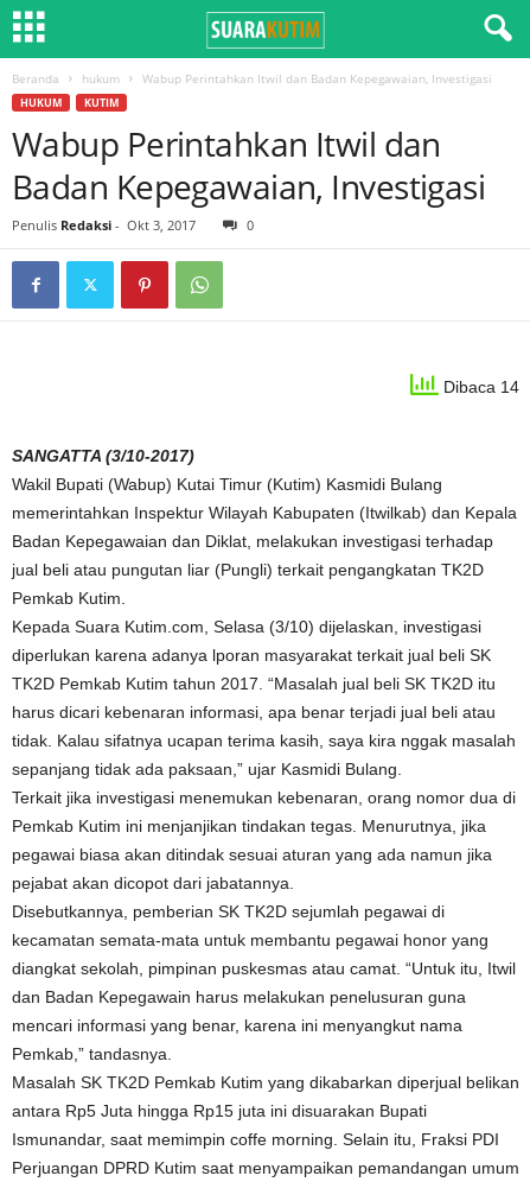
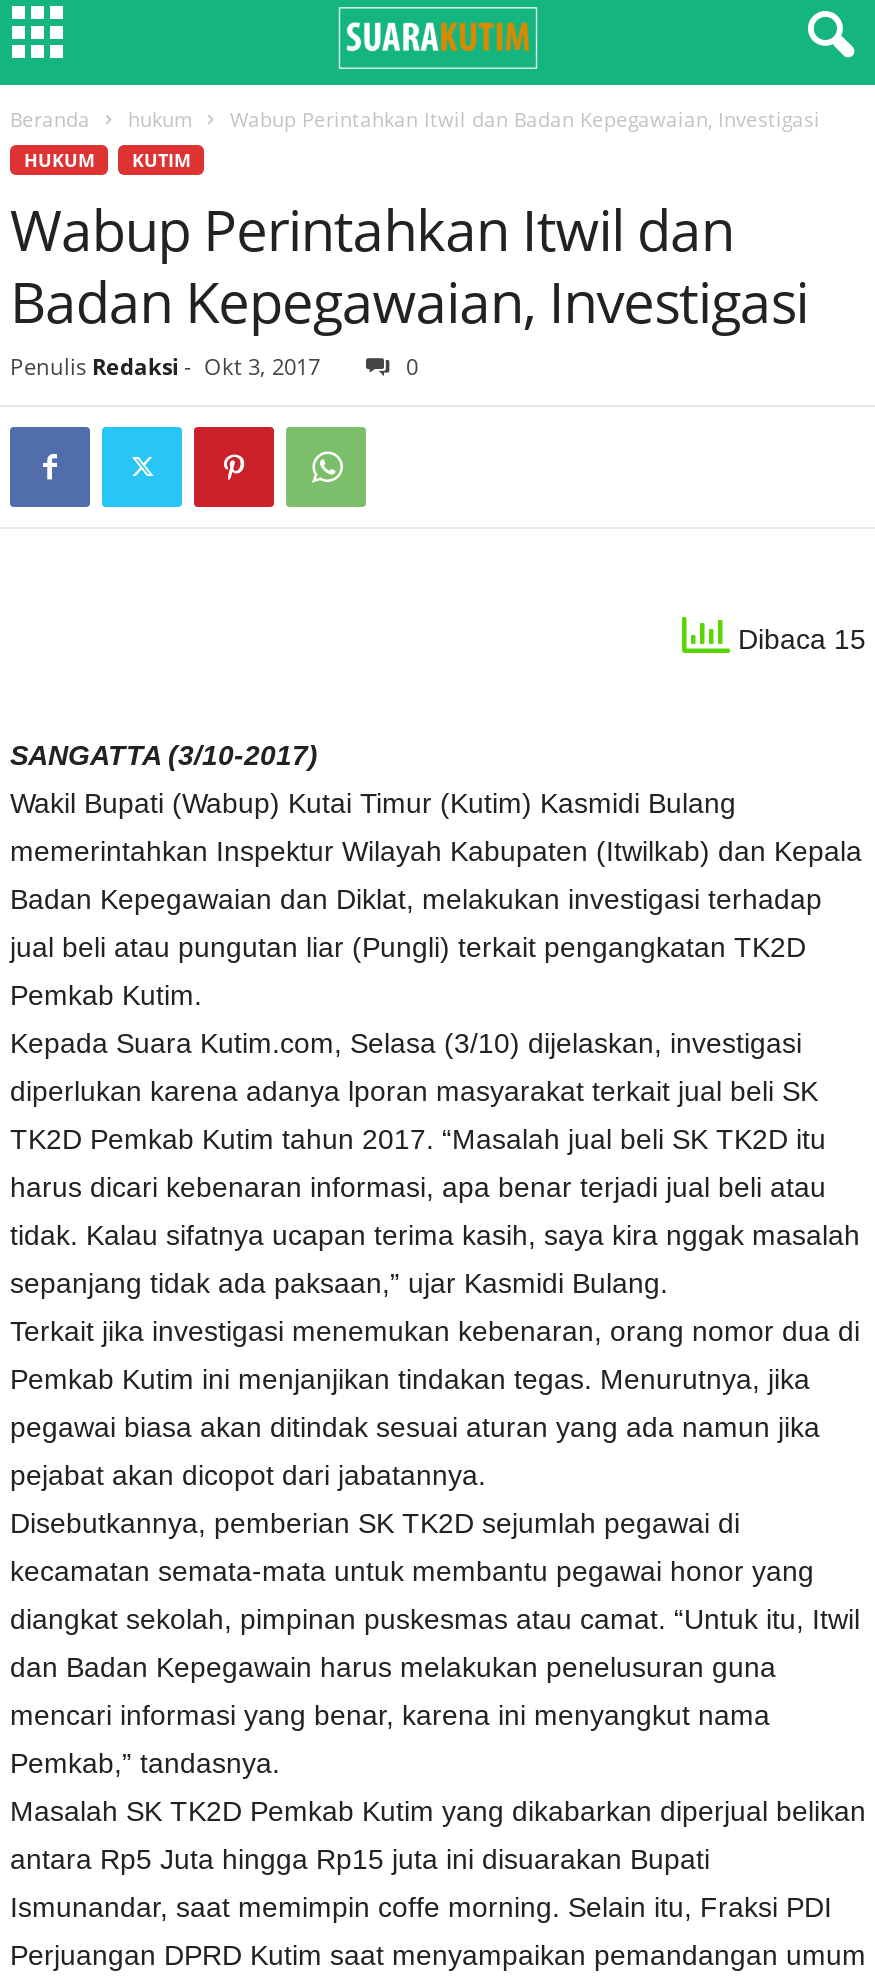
- Dibaca 14
+ Dibaca 15
